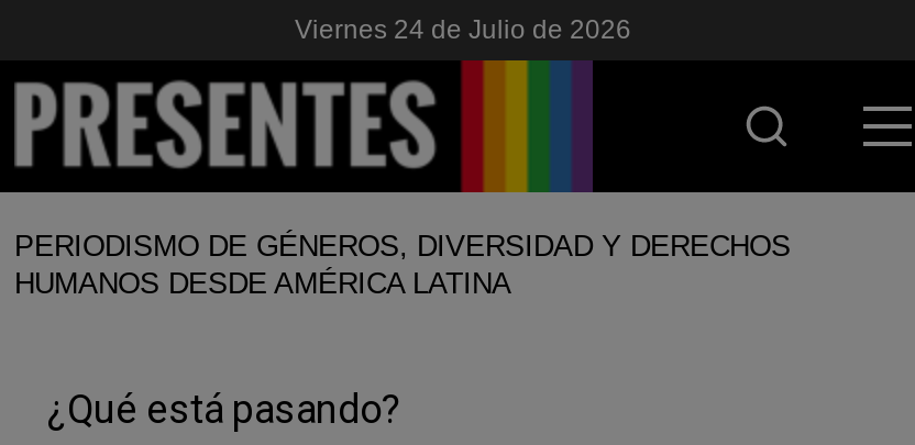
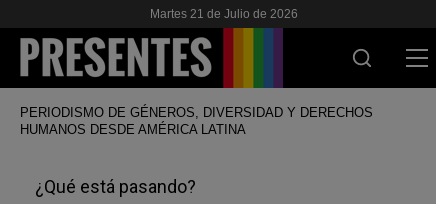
- Viernes 24 de Julio de 2026
+ Martes 21 de Julio de 2026
